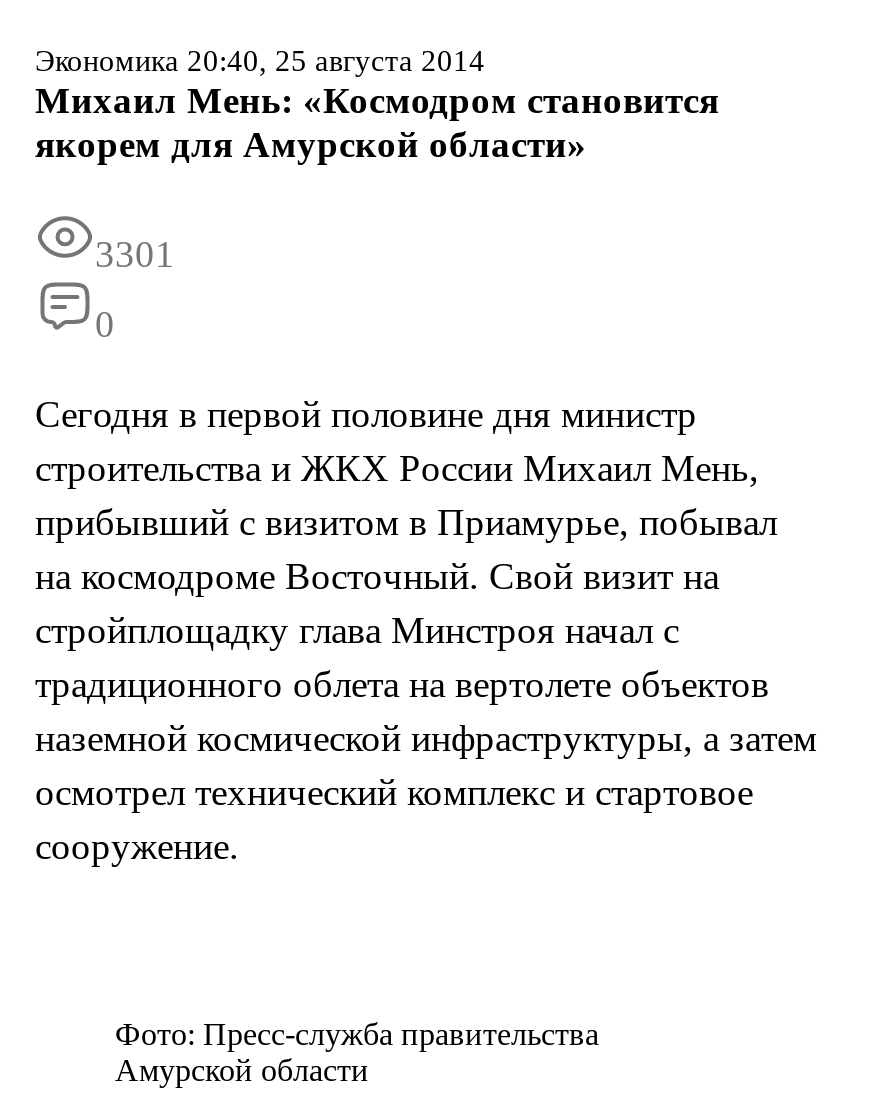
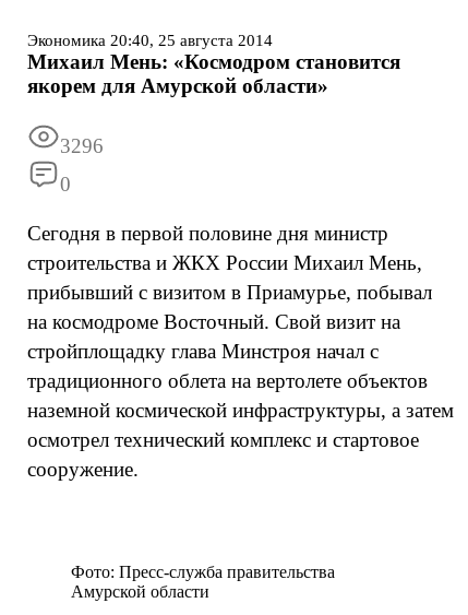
- 3301
+ 3296
